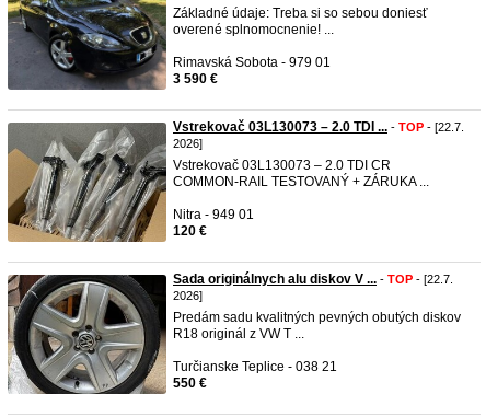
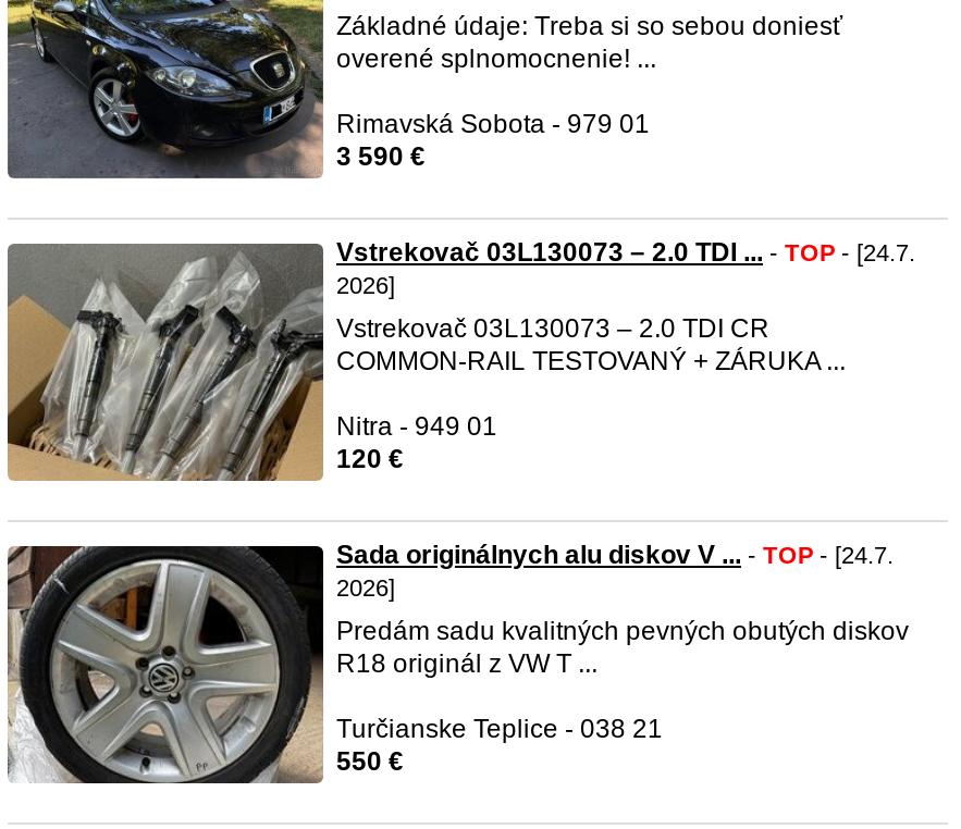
- Vstrekovač 03L130073 – 2.0 TDI ... - TOP - [22.7.
+ Vstrekovač 03L130073 – 2.0 TDI ... - TOP - [24.7.

- Sada originálnych alu diskov V ... - TOP - [22.7.
+ Sada originálnych alu diskov V ... - TOP - [24.7.
